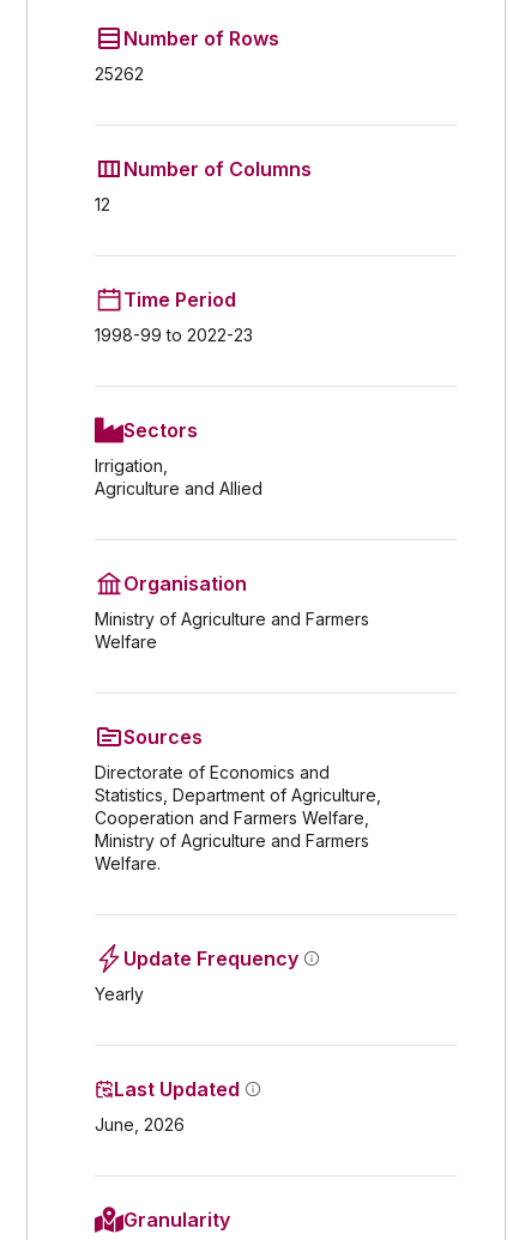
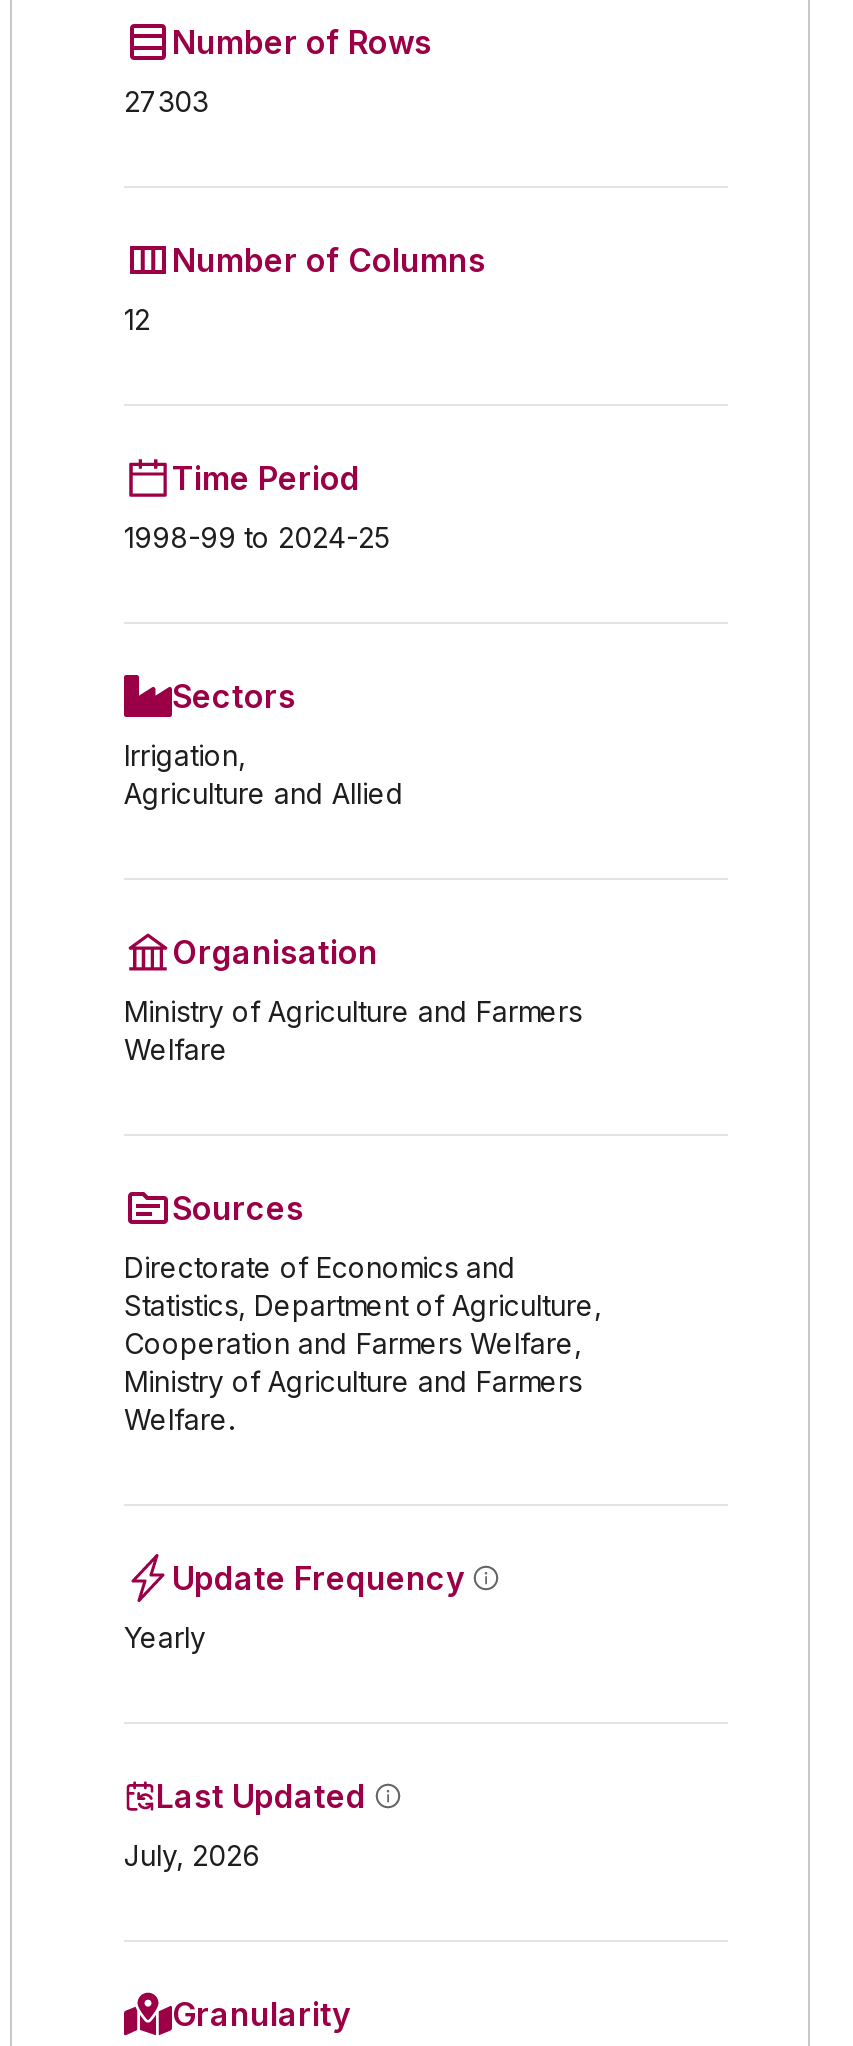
- 25262
+ 27303

- 1998-99 to 2022-23
+ 1998-99 to 2024-25

- June, 2026
+ July, 2026
